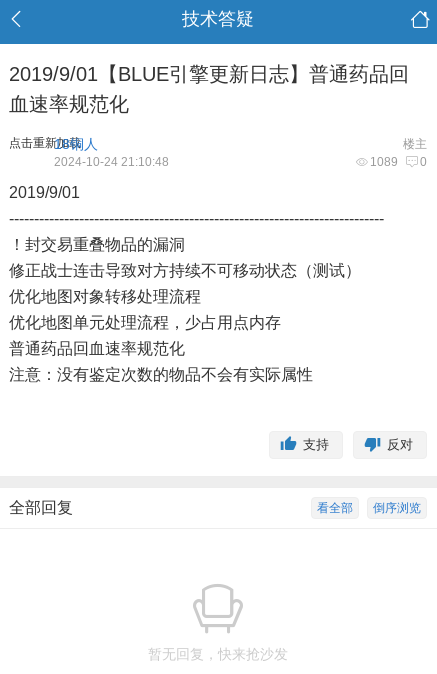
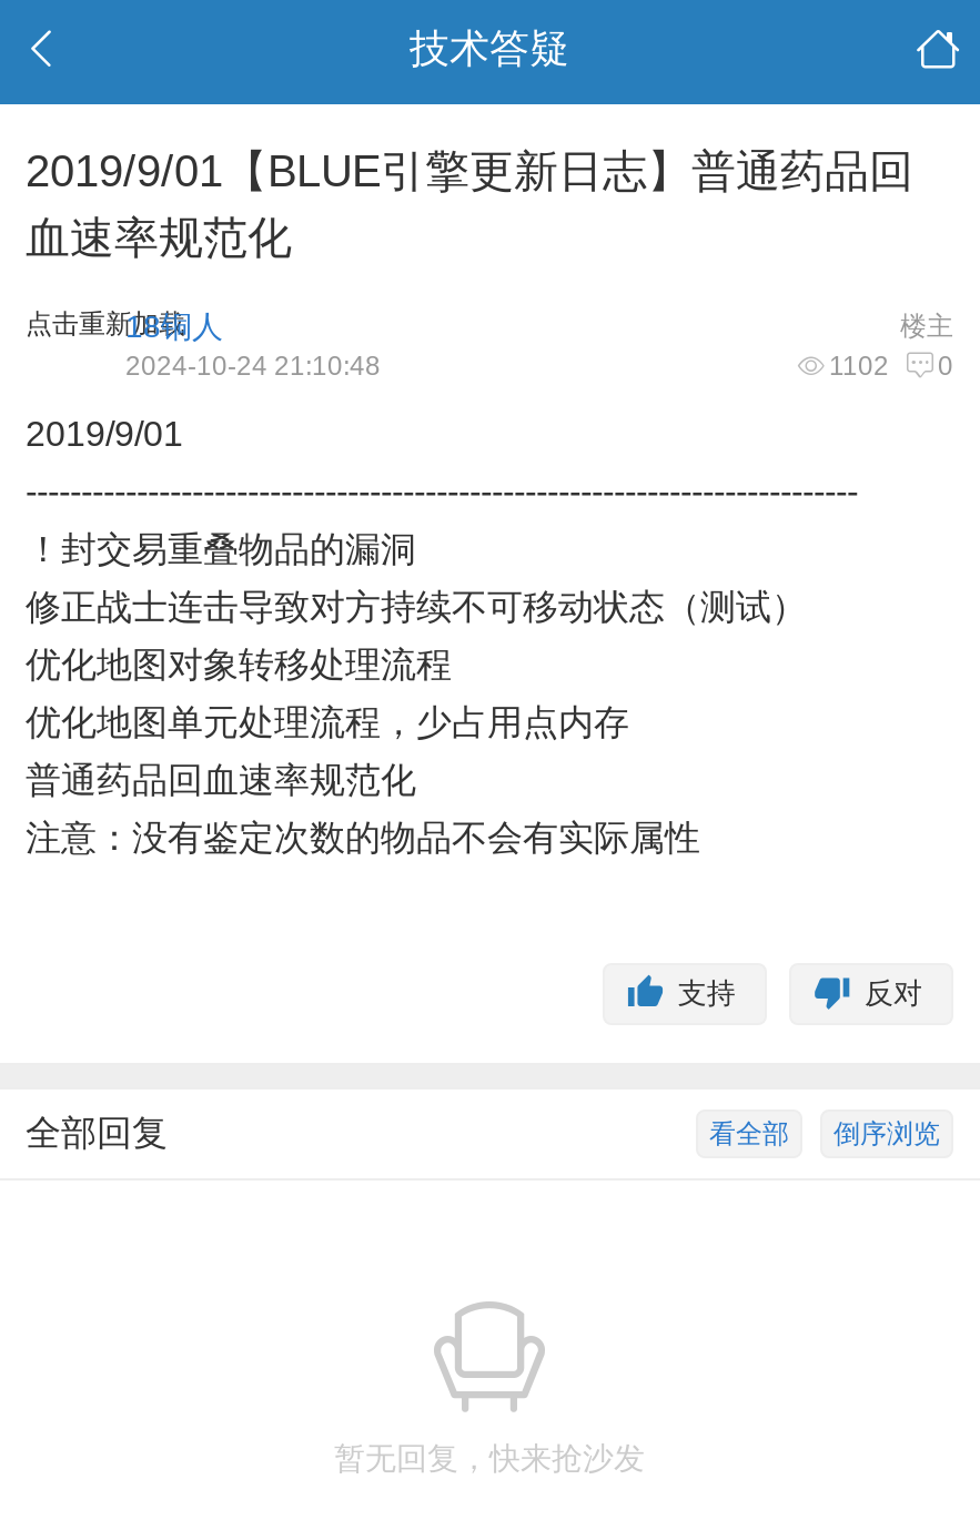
- 1089 0
+ 1102 0
